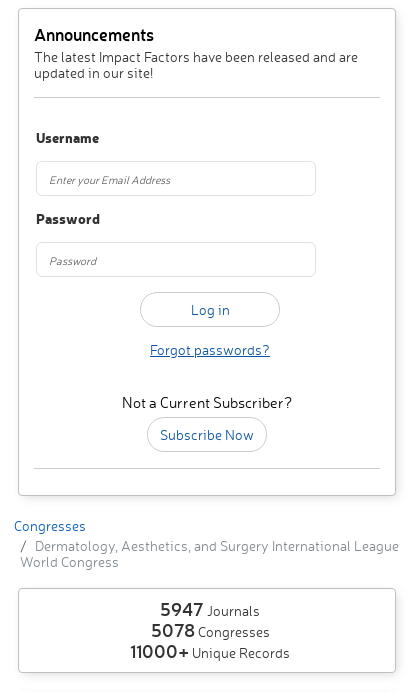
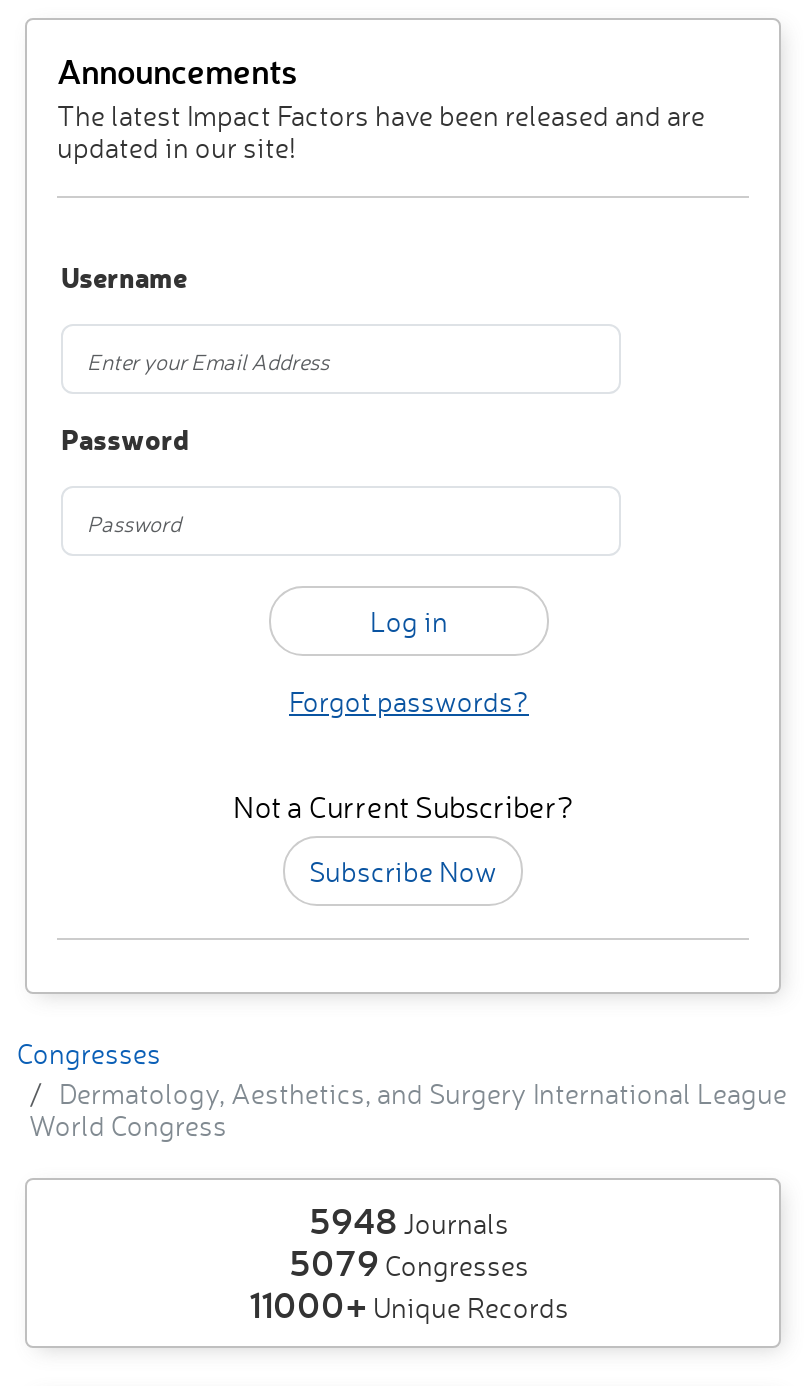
- 5947Journals
+ 5948Journals

- 5078 Congresses
+ 5079 Congresses
